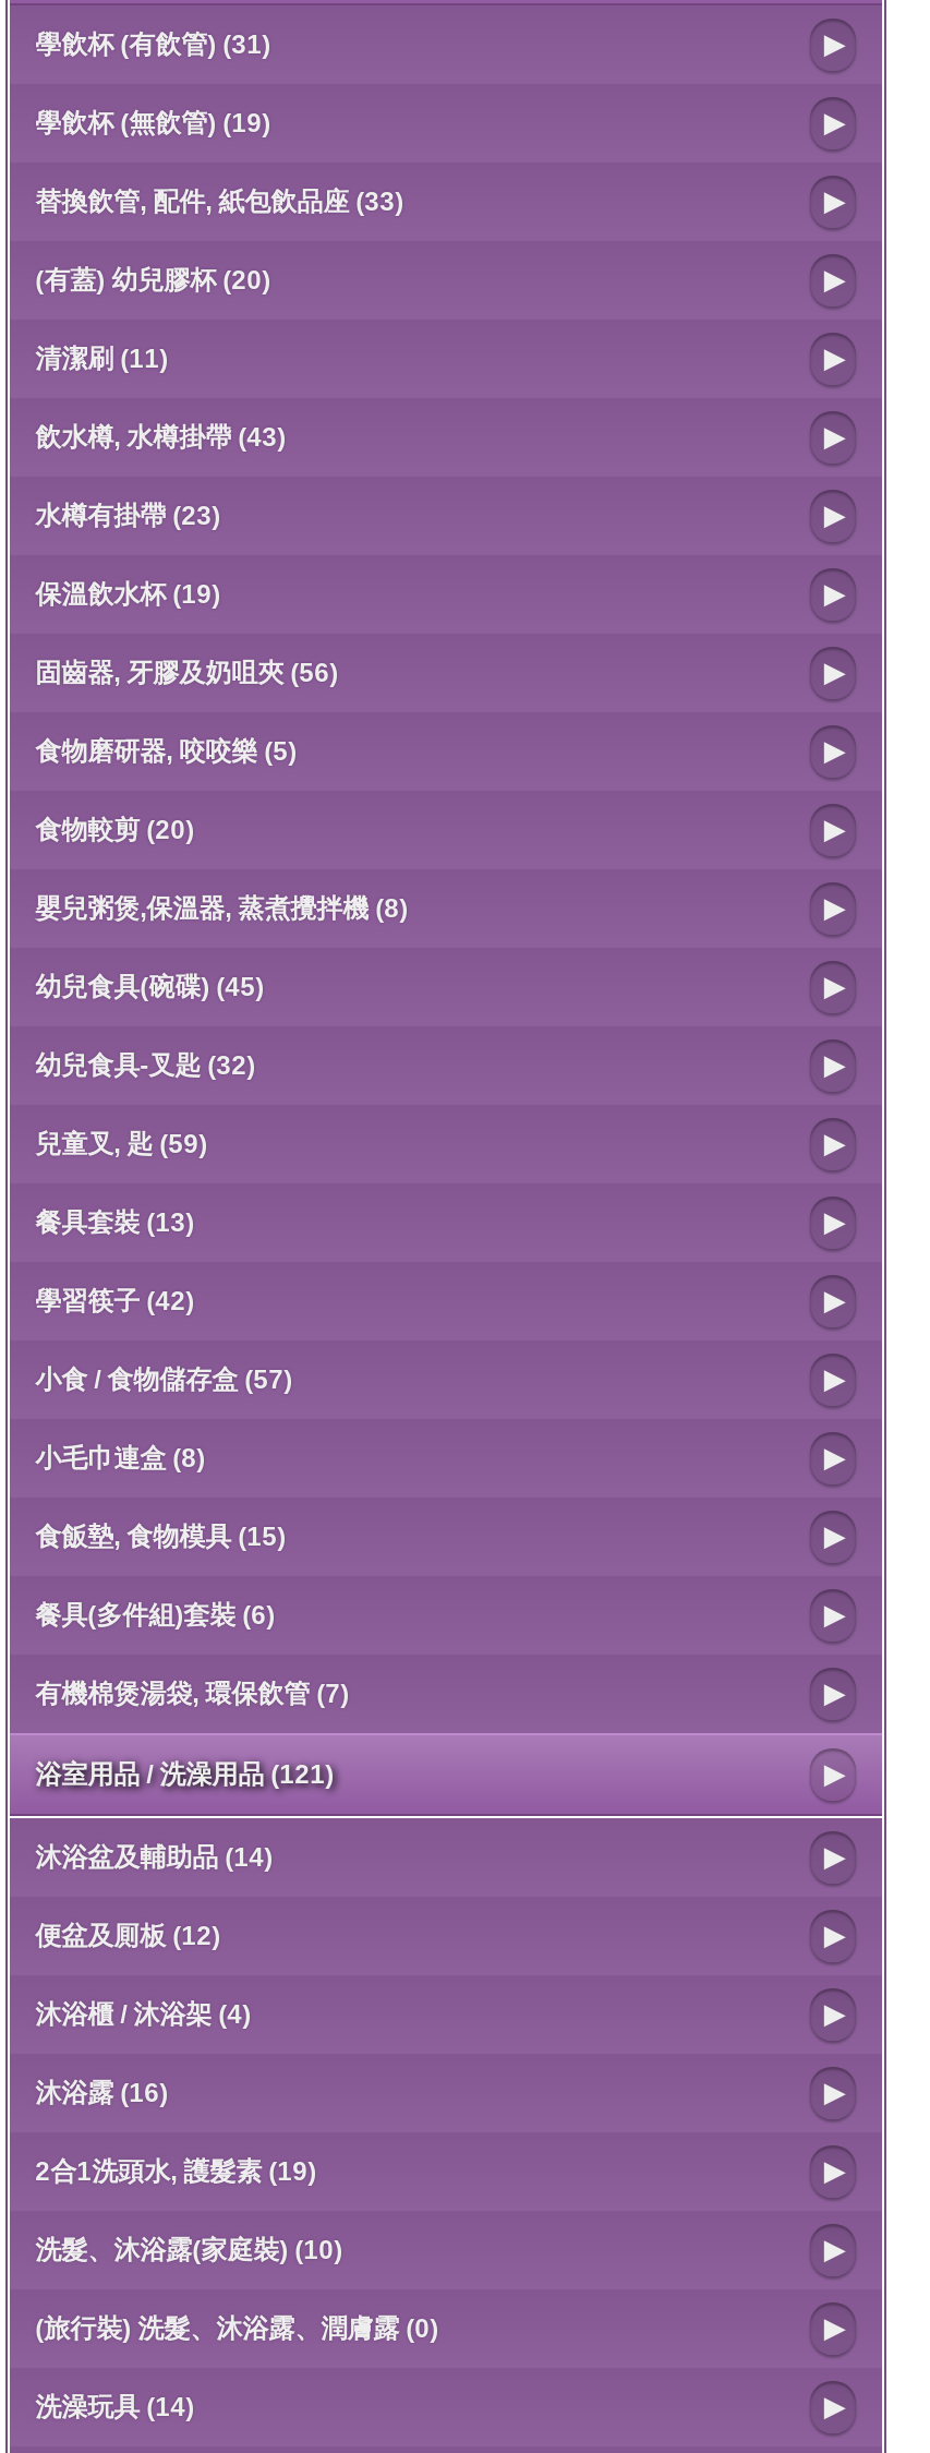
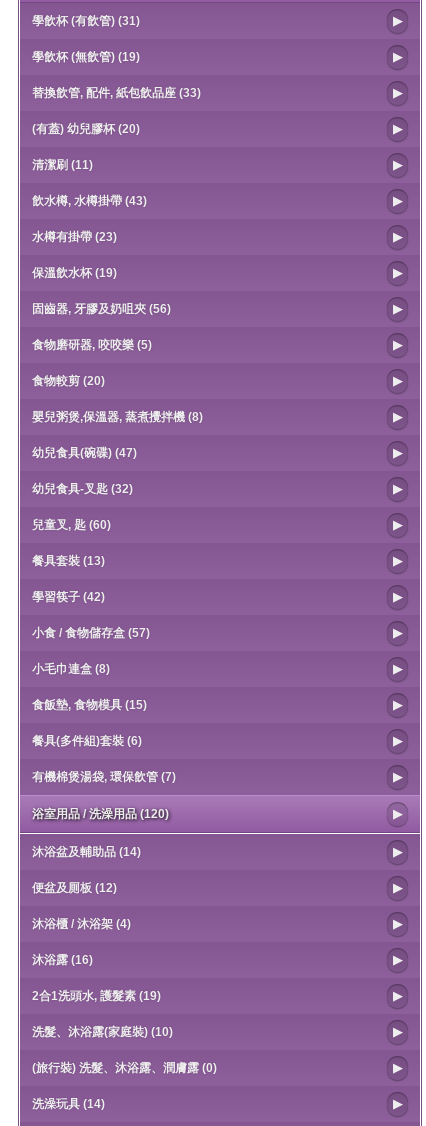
- 幼兒食具(碗碟) (45)
+ 幼兒食具(碗碟) (47)

- 兒童叉, 匙 (59)
+ 兒童叉, 匙 (60)

- 浴室用品 / 洗澡用品 (121)
+ 浴室用品 / 洗澡用品 (120)
